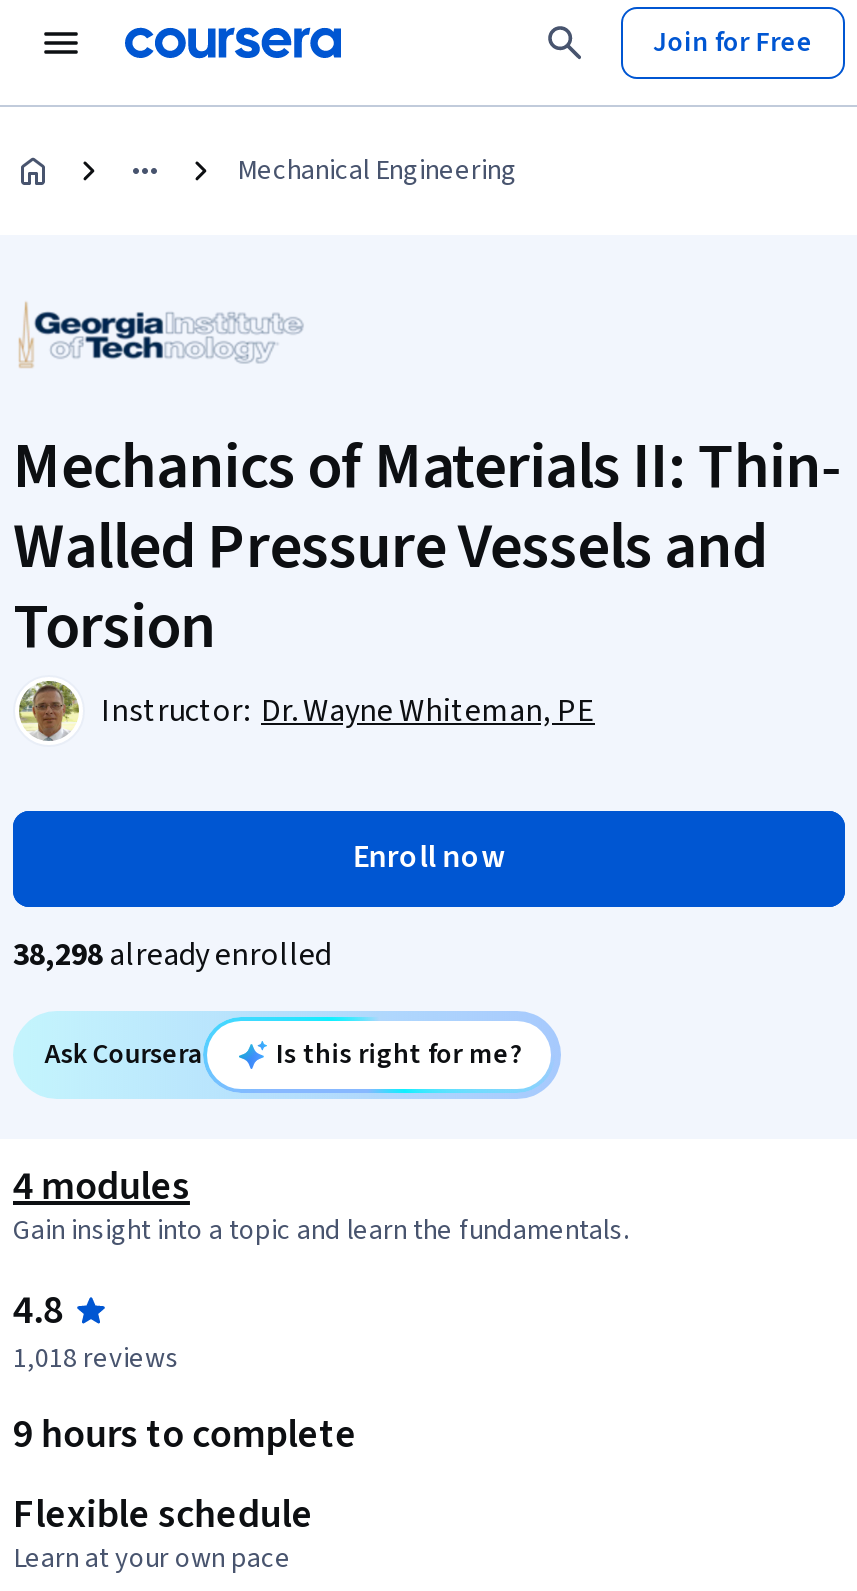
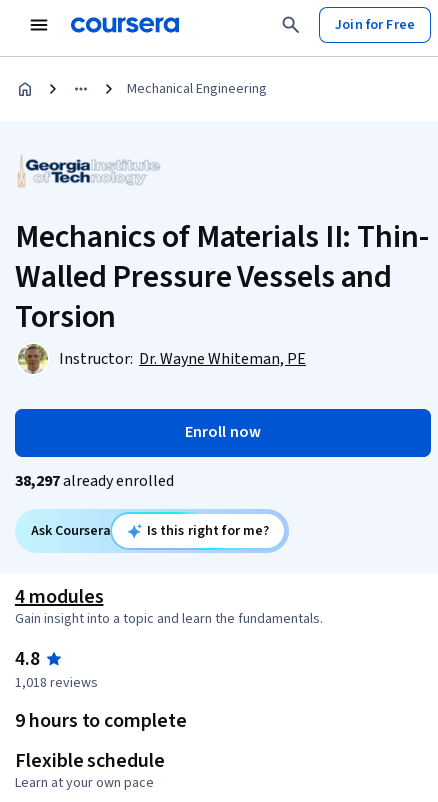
- 38,298 already enrolled
+ 38,297 already enrolled
